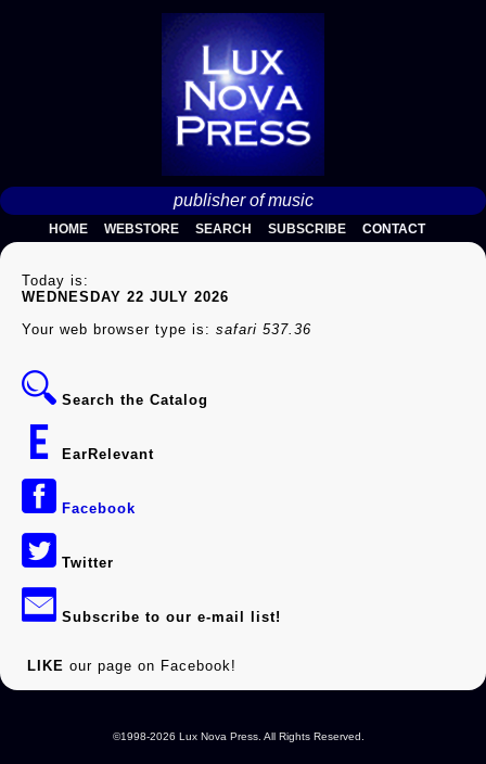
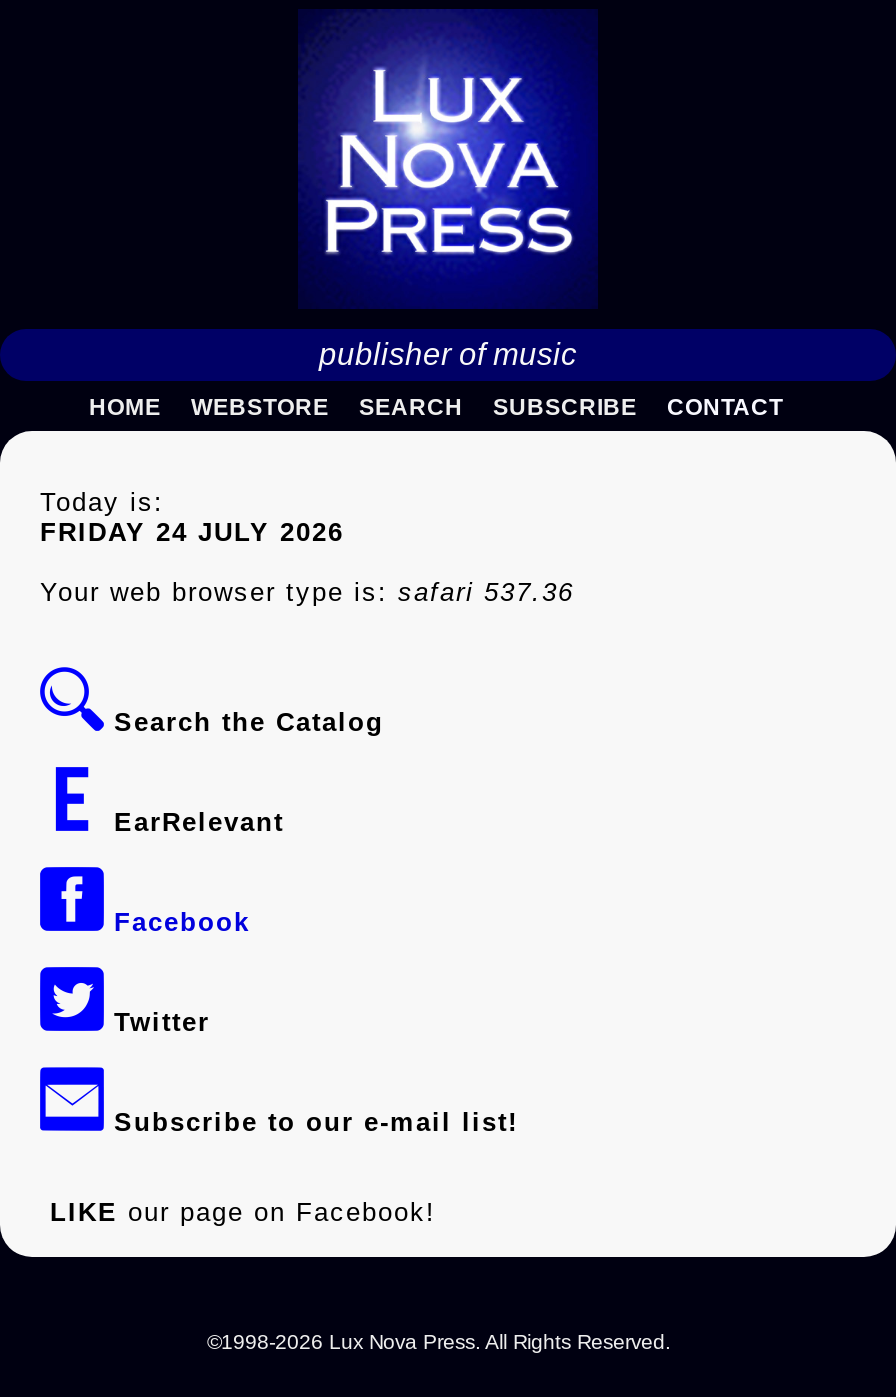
- WEDNESDAY 22 JULY 2026
+ FRIDAY 24 JULY 2026
